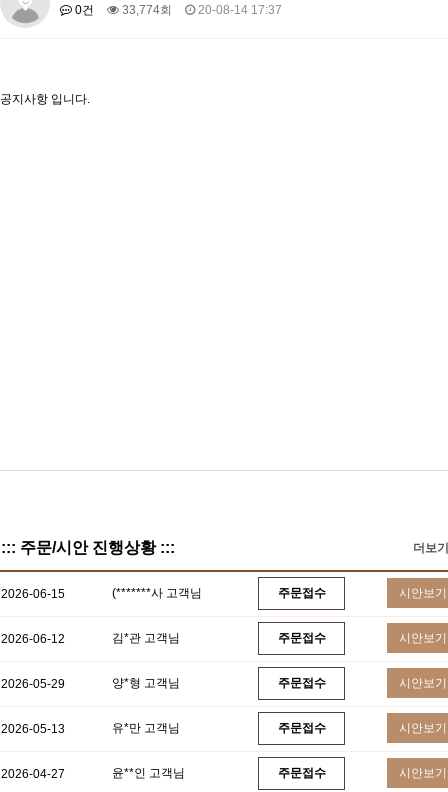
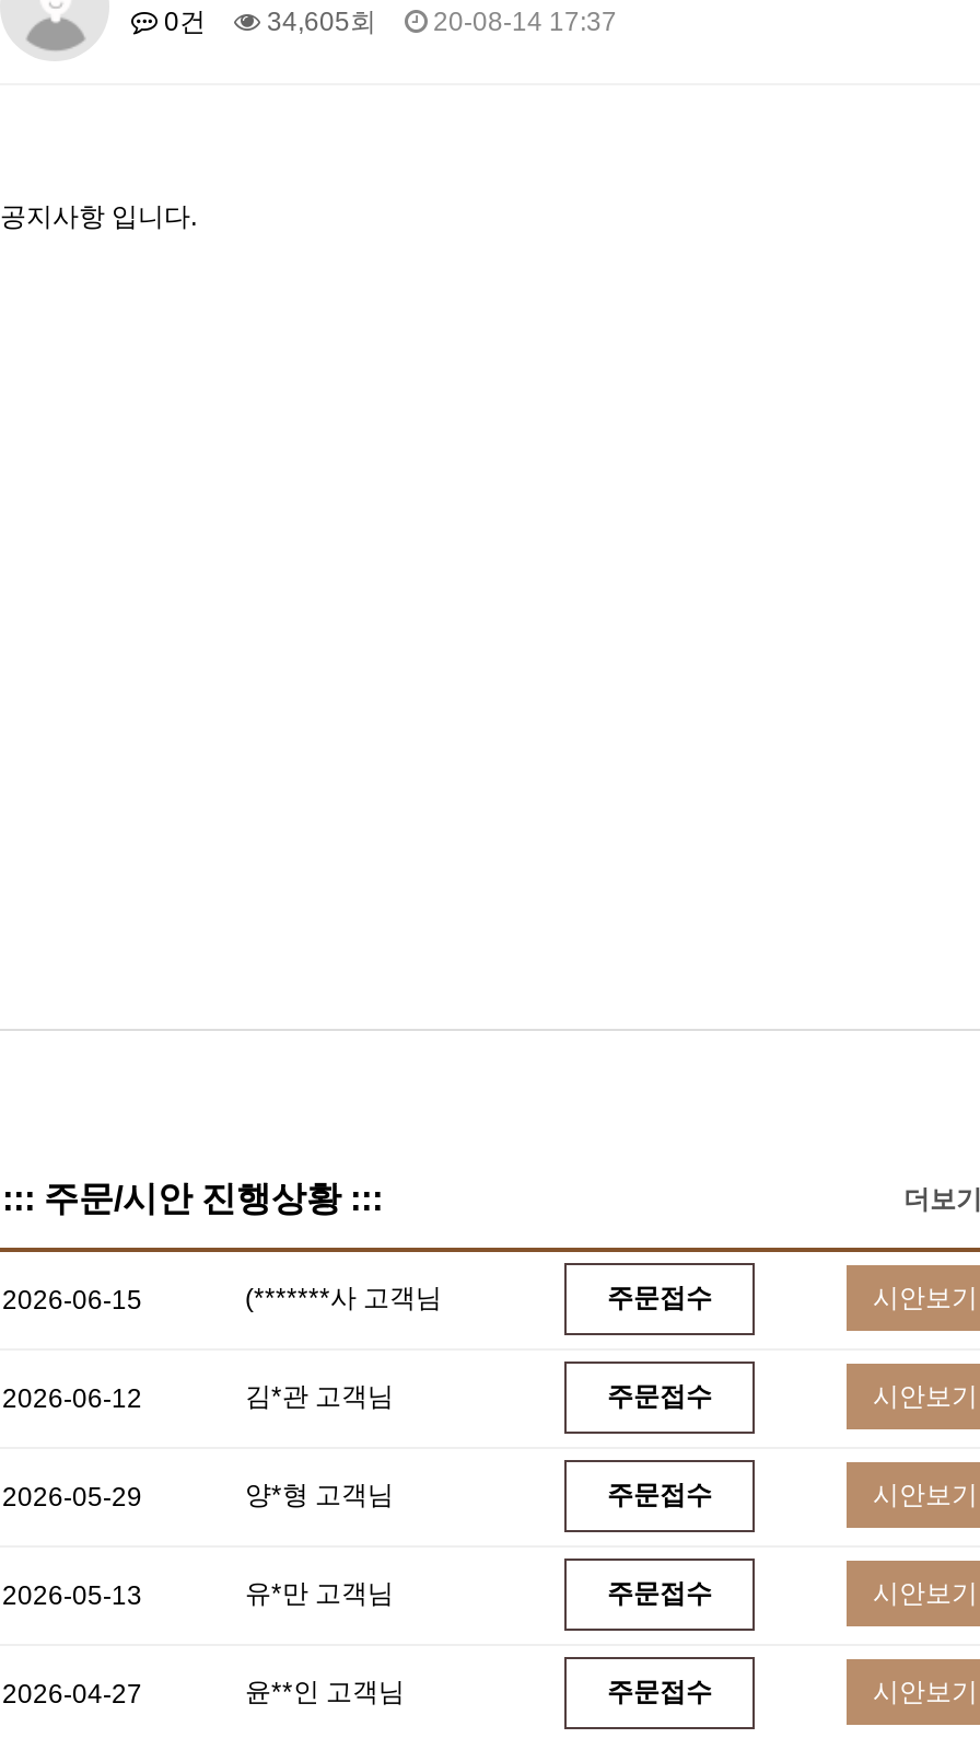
- 0건 33,774회 20-08-14 17:37
+ 0건 34,605회 20-08-14 17:37
